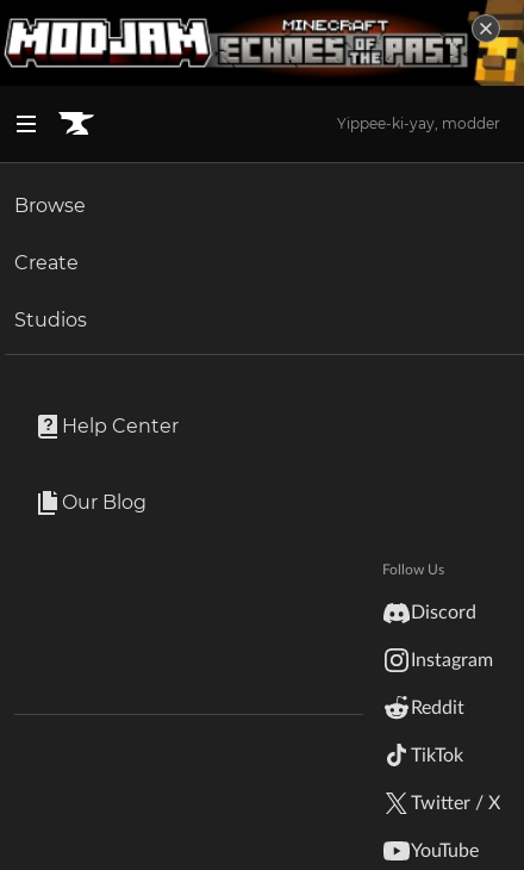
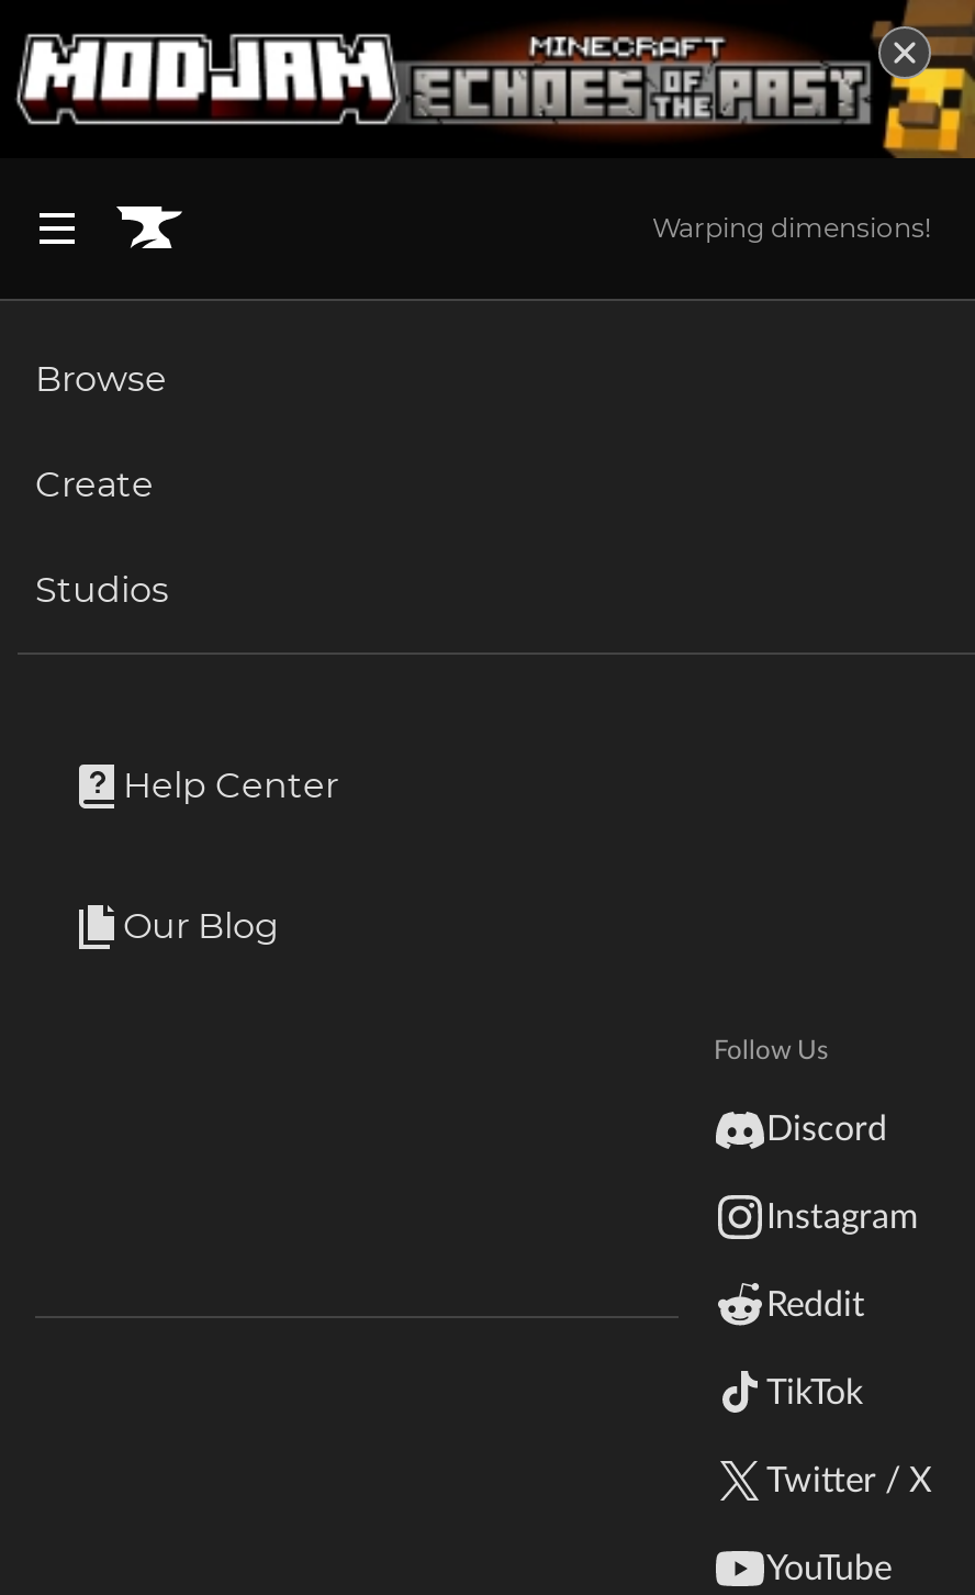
- Yippee-ki-yay, modder
+ Warping dimensions!
